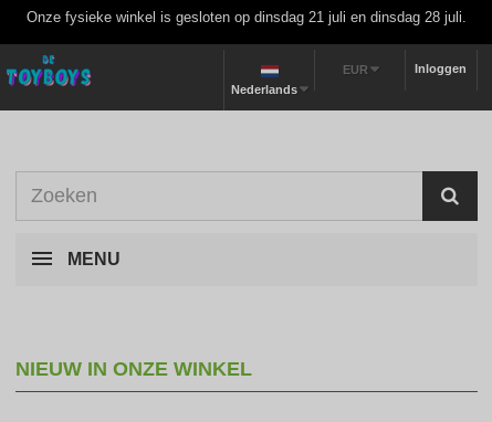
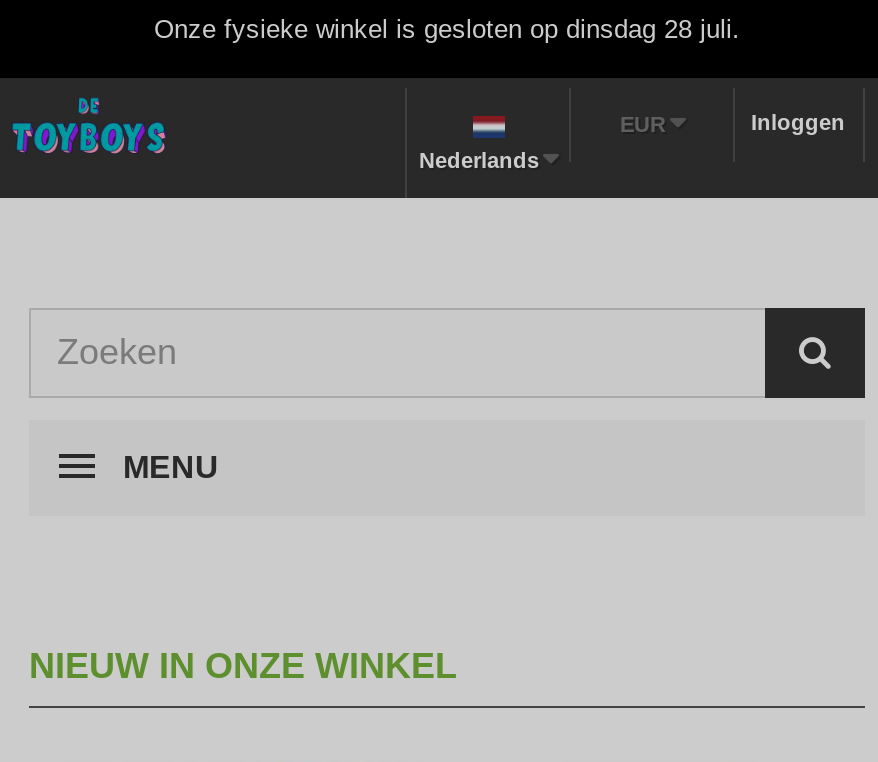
- Onze fysieke winkel is gesloten op dinsdag 21 juli en dinsdag 28 juli.
+ Onze fysieke winkel is gesloten op dinsdag 28 juli.
